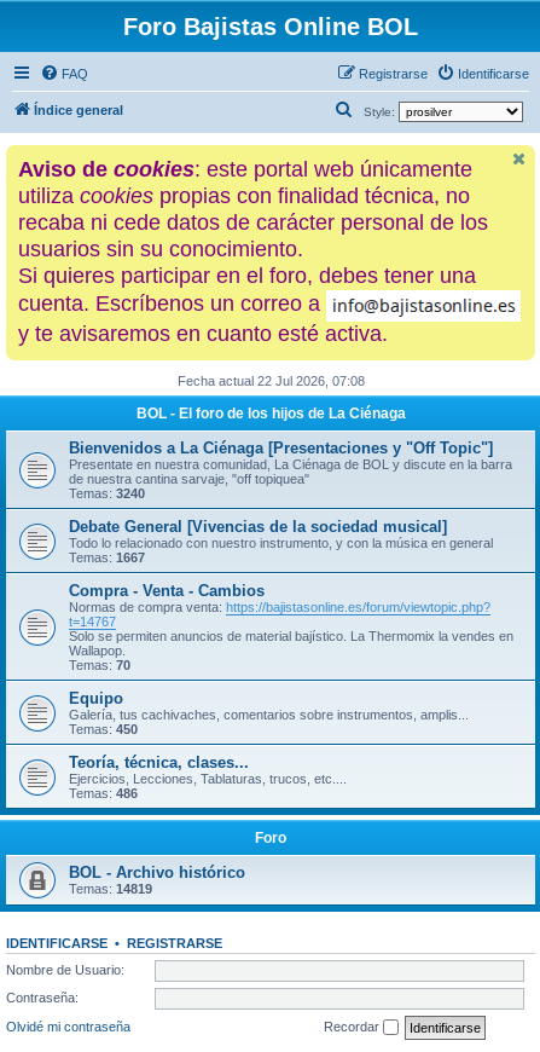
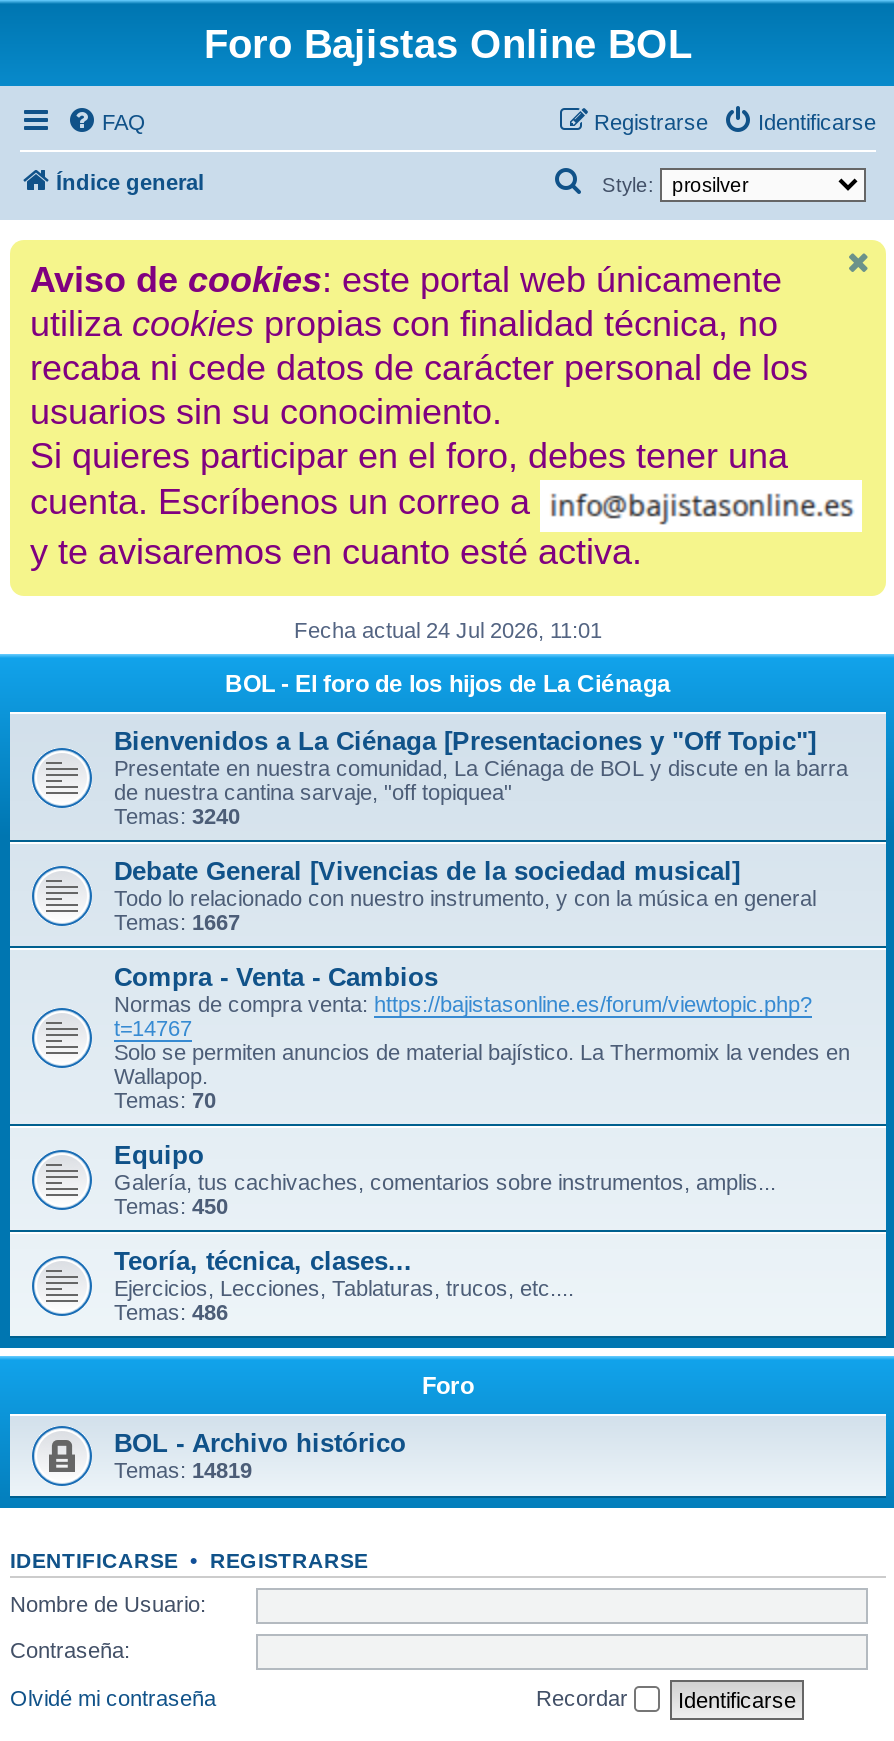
- Fecha actual 22 Jul 2026, 07:08
+ Fecha actual 24 Jul 2026, 11:01
